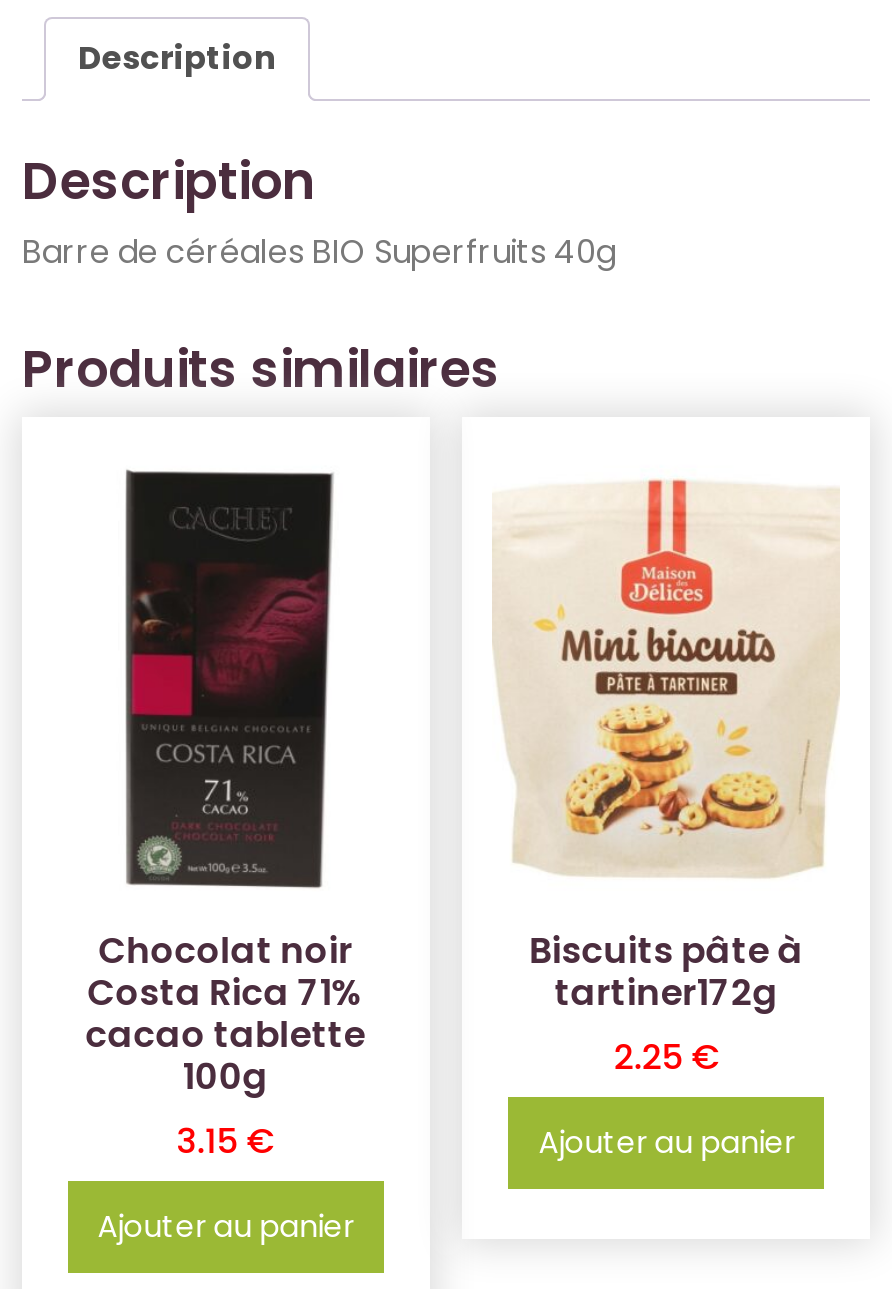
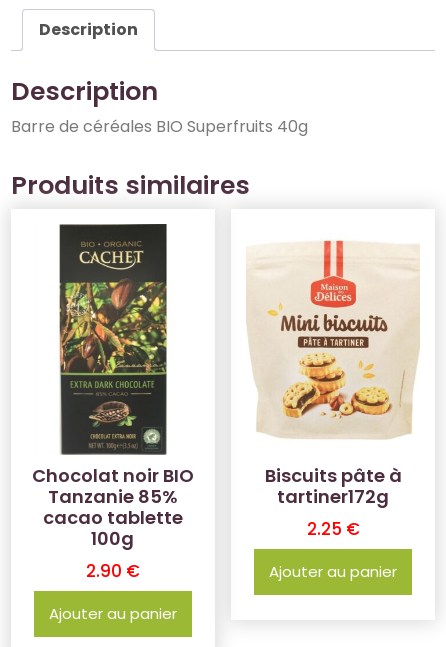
- [image]
- Chocolat noir
- Costa Rica 71%
+ [image]
+ Chocolat noir BIO
+ Tanzanie 85%

- 3.15 €
+ 2.90 €
